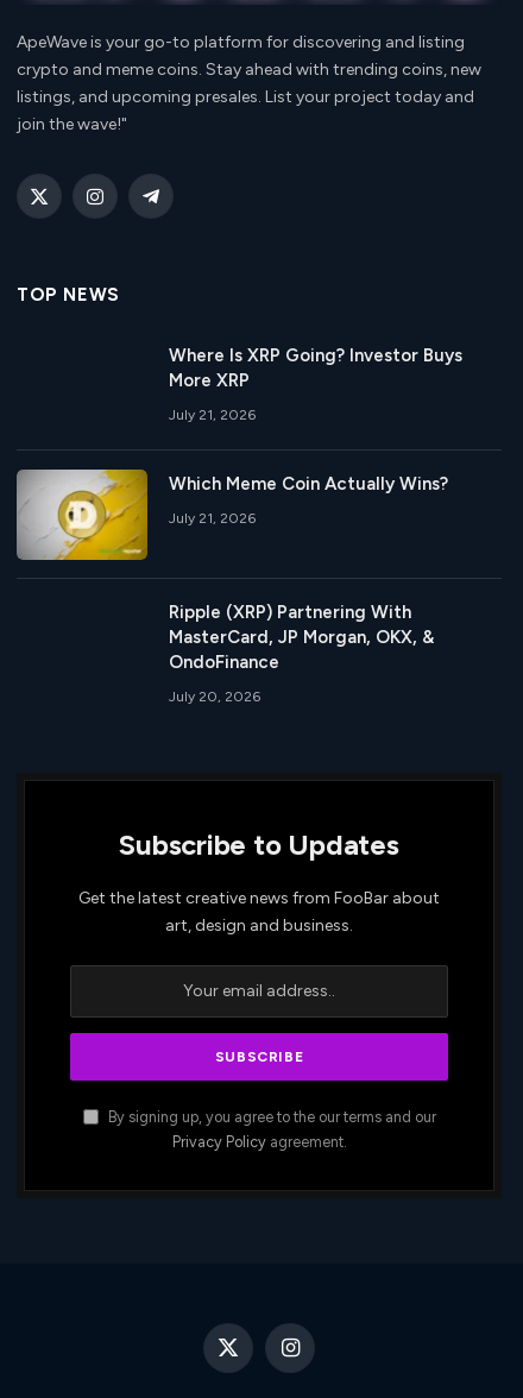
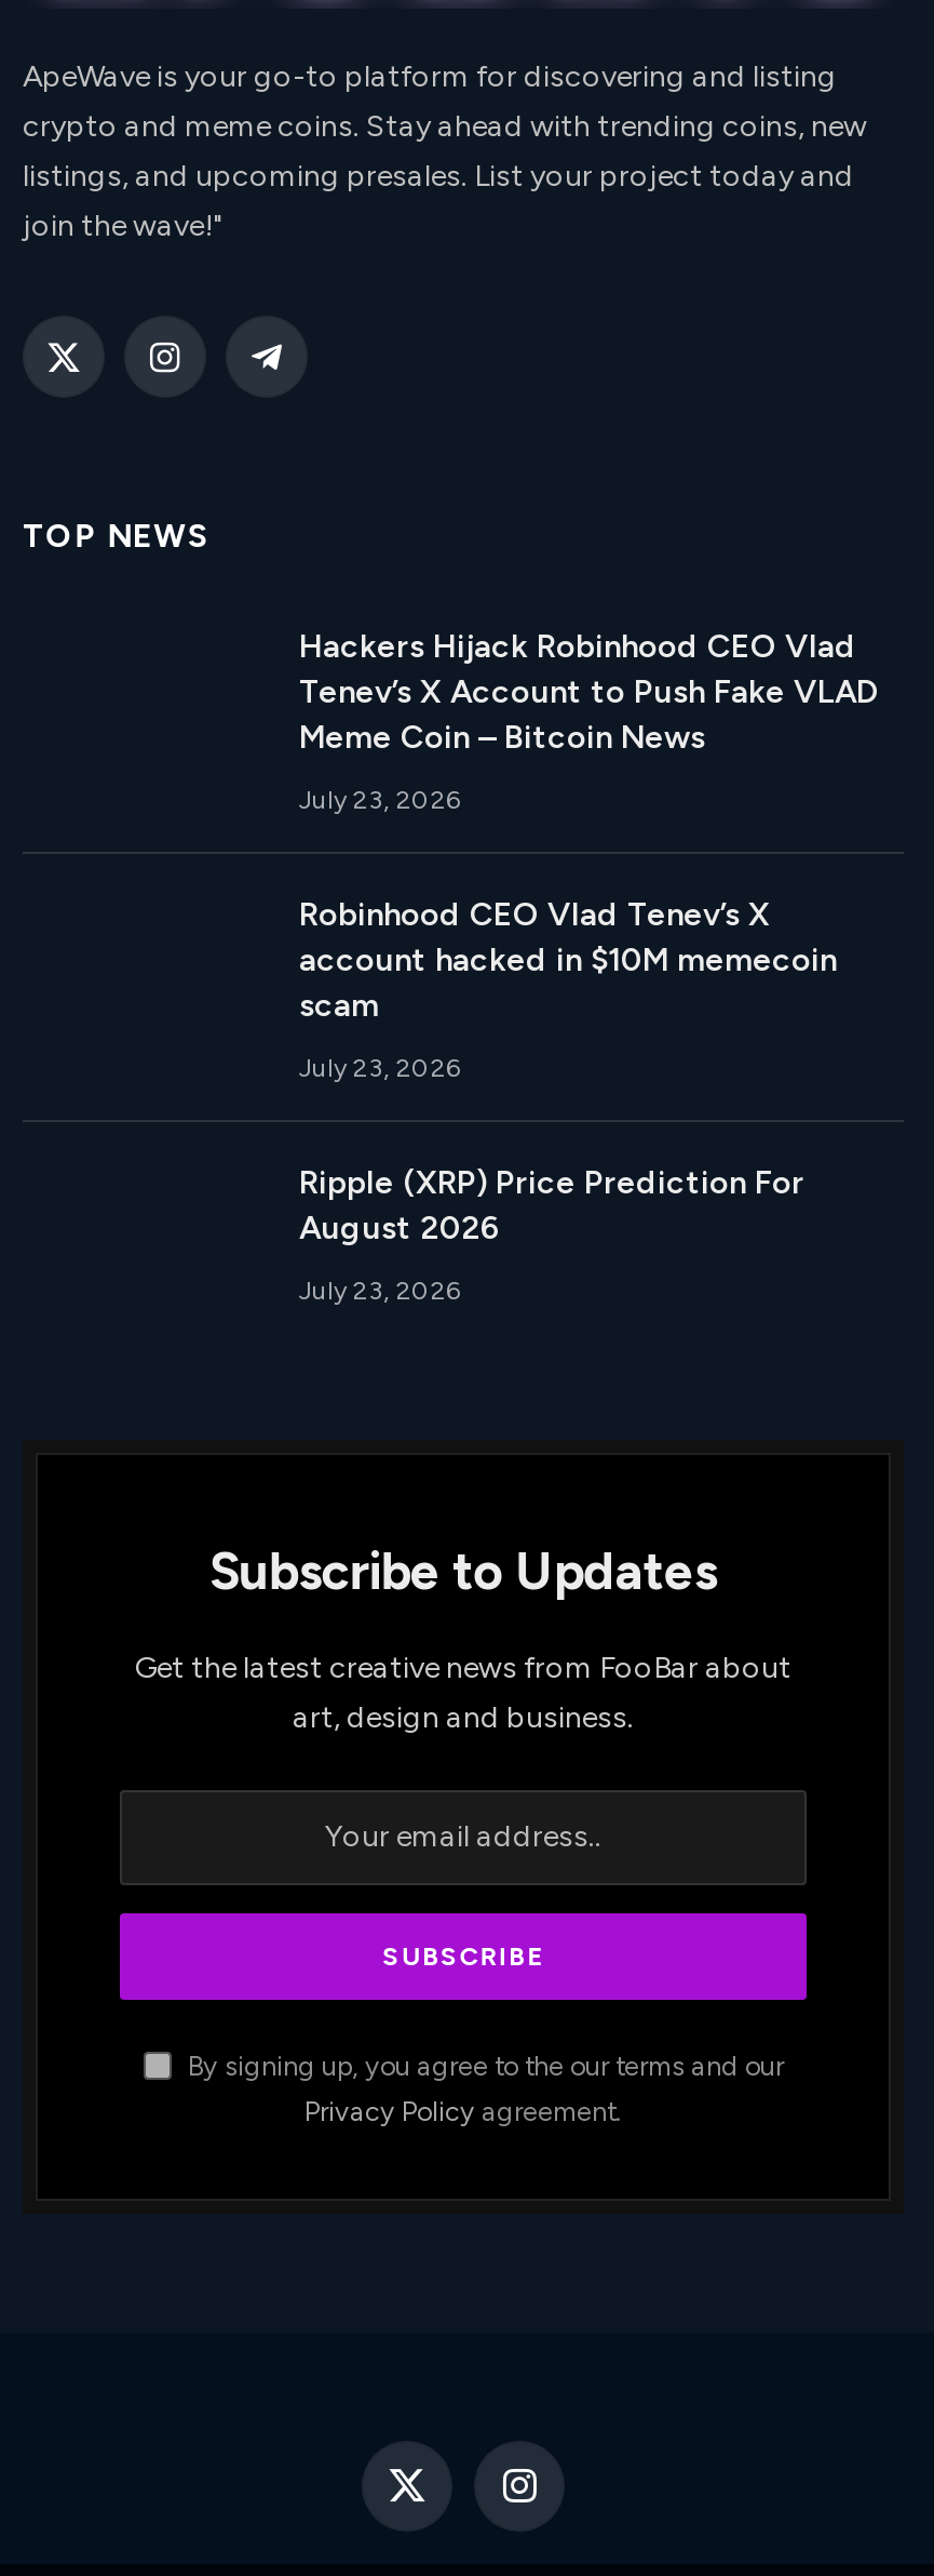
- Where Is XRP Going? Investor Buys
- More XRP
+ Hackers Hijack Robinhood CEO Vlad
+ Tenev’s X Account to Push Fake VLAD
+ Meme Coin – Bitcoin News

- July 21, 2026
+ July 23, 2026

- [image]

- Which Meme Coin Actually Wins?
+ Robinhood CEO Vlad Tenev’s X
+ account hacked in $10M memecoin
+ scam

- July 21, 2026
+ July 23, 2026

- Ripple (XRP) Partnering With
- MasterCard, JP Morgan, OKX, &
- OndoFinance
+ Ripple (XRP) Price Prediction For
+ August 2026

- July 20, 2026
+ July 23, 2026
